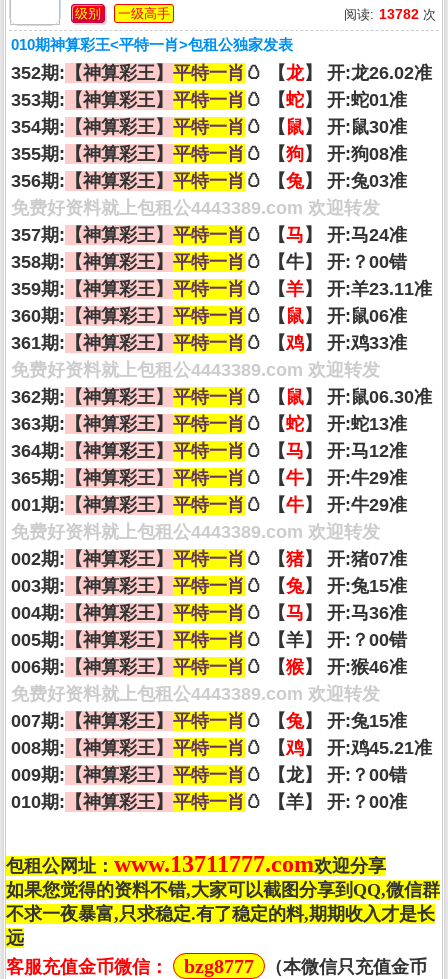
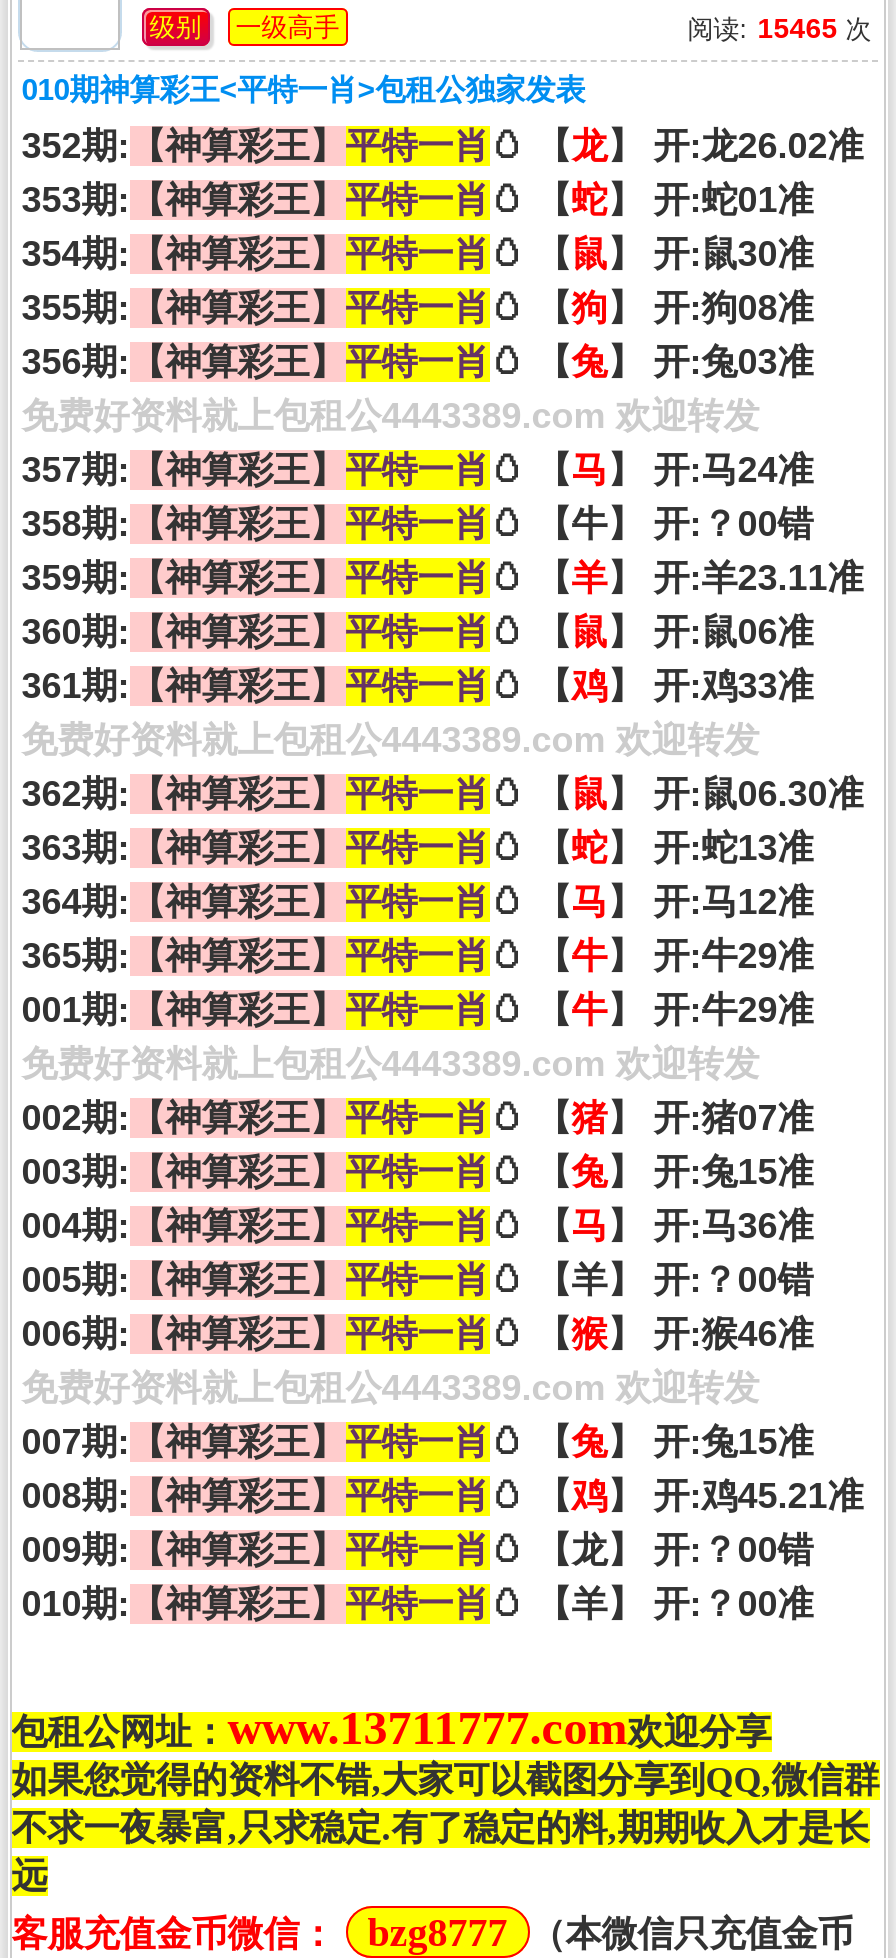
- 阅读: 13782次
+ 阅读: 15465次
